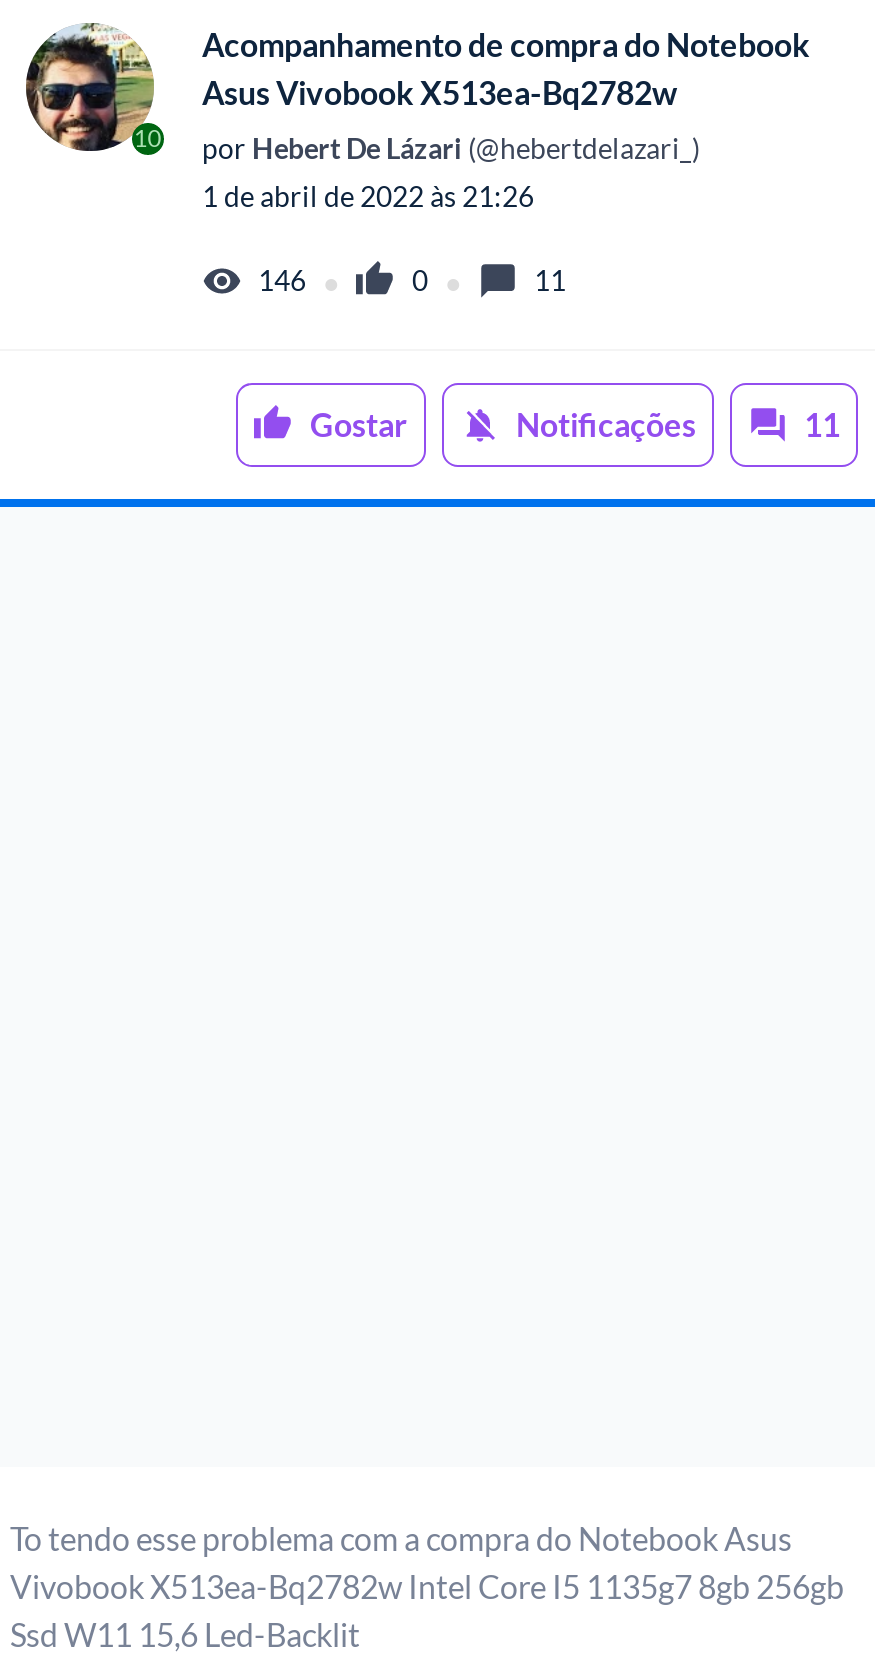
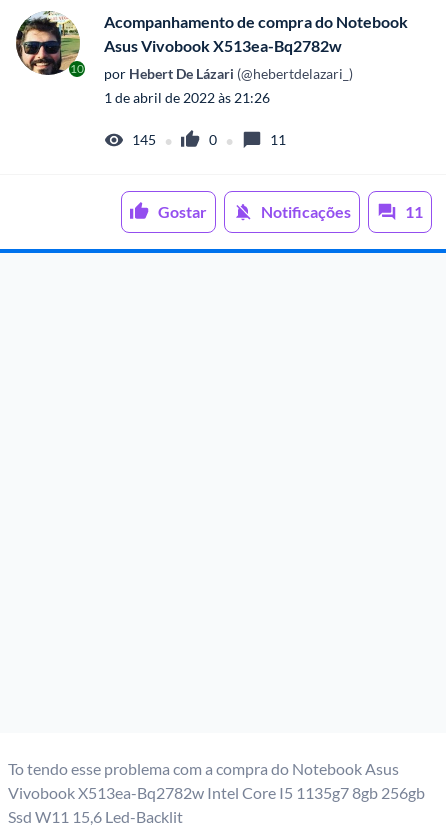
- 146 • 0 •
+ 145 • 0 •
